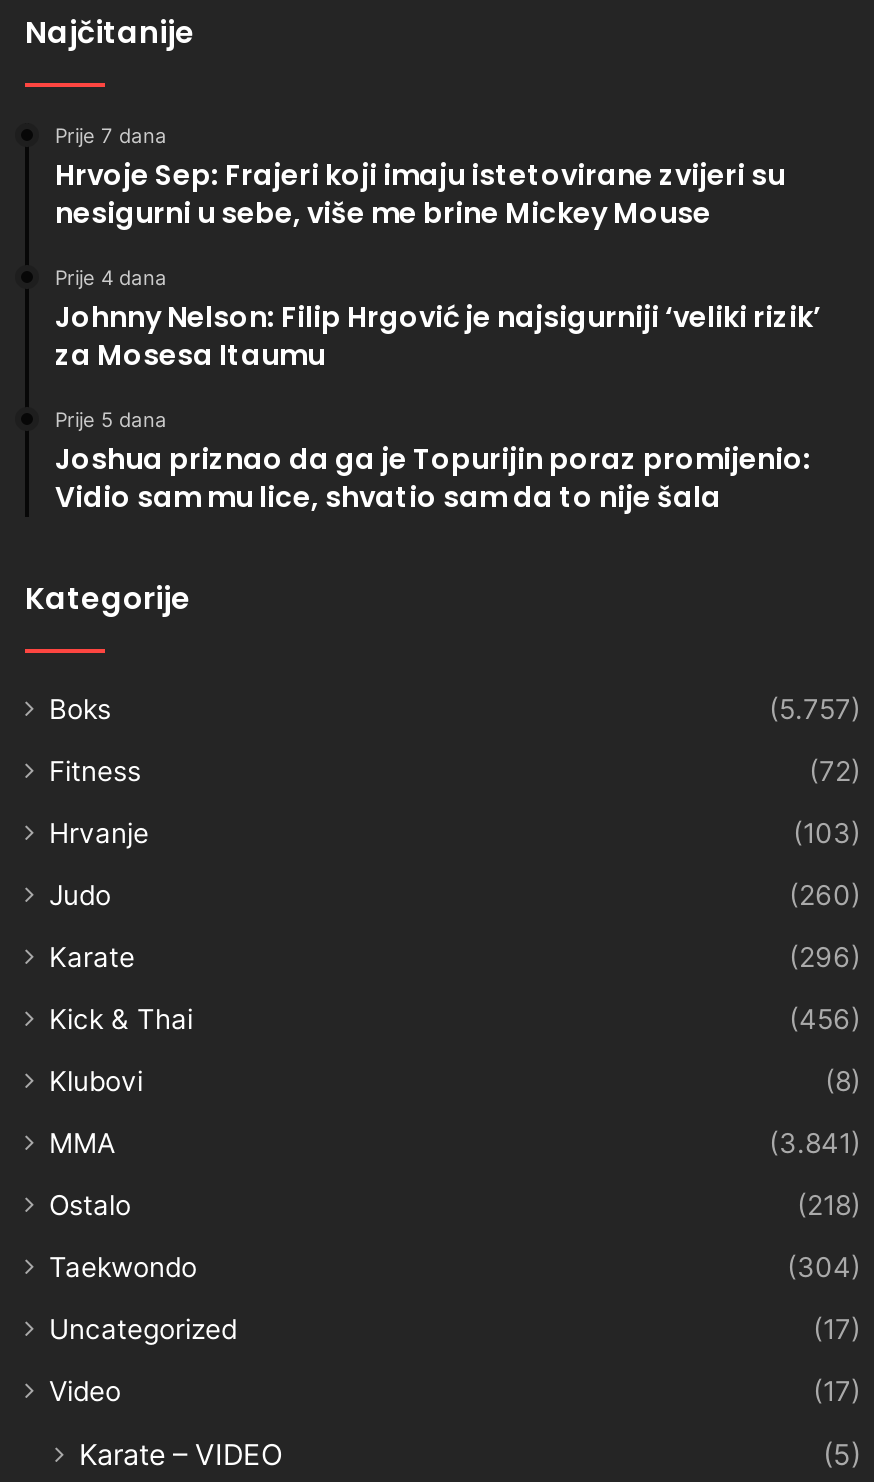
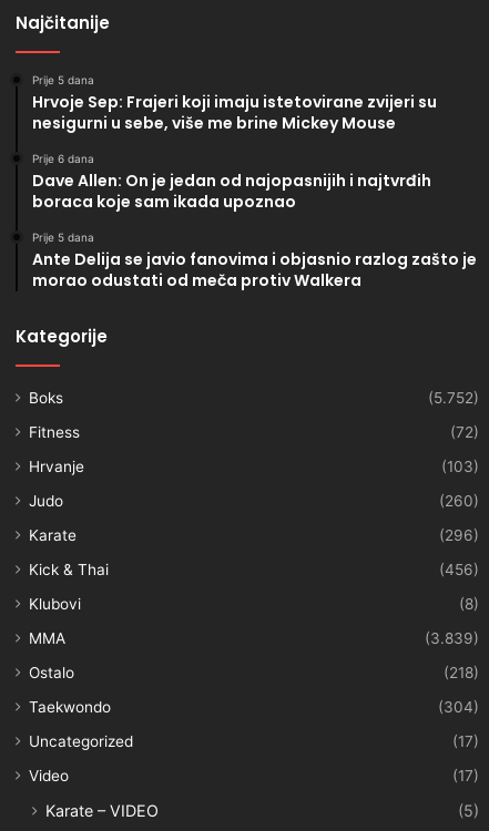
- Prije 7 dana
+ Prije 5 dana

- Prije 4 dana
- Johnny Nelson: Filip Hrgović je najsigurniji ‘veliki rizik’
- za Mosesa Itaumu
+ Prije 6 dana
+ Dave Allen: On je jedan od najopasnijih i najtvrđih
+ boraca koje sam ikada upoznao

- Joshua priznao da ga je Topurijin poraz promijenio:
- Vidio sam mu lice, shvatio sam da to nije šala
+ Ante Delija se javio fanovima i objasnio razlog zašto je
+ morao odustati od meča protiv Walkera

- (5.757)
+ (5.752)

- (3.841)
+ (3.839)
